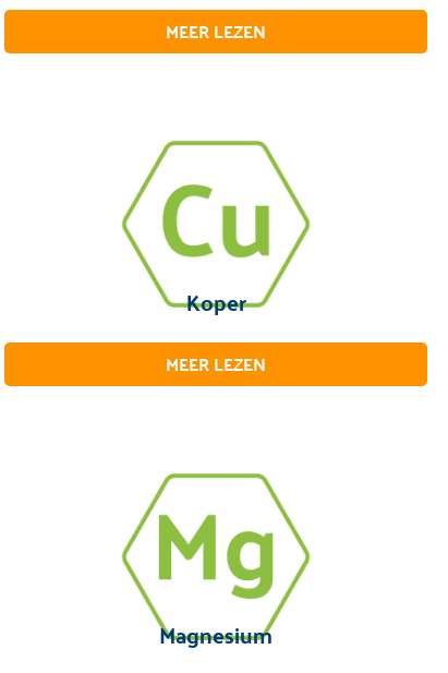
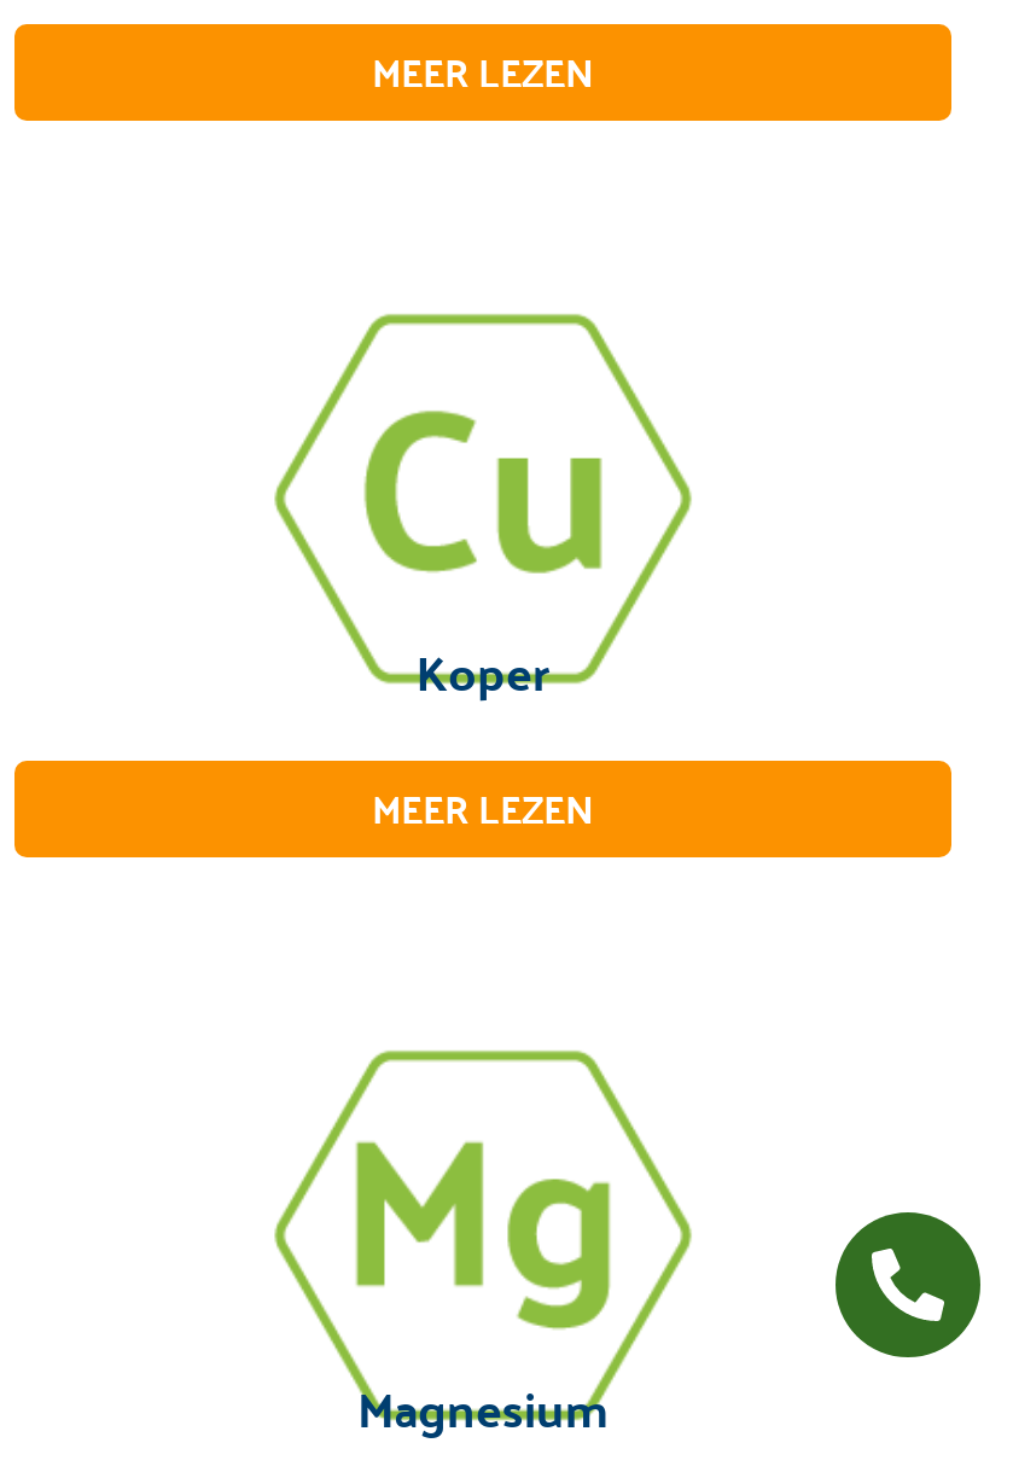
+ [image]
